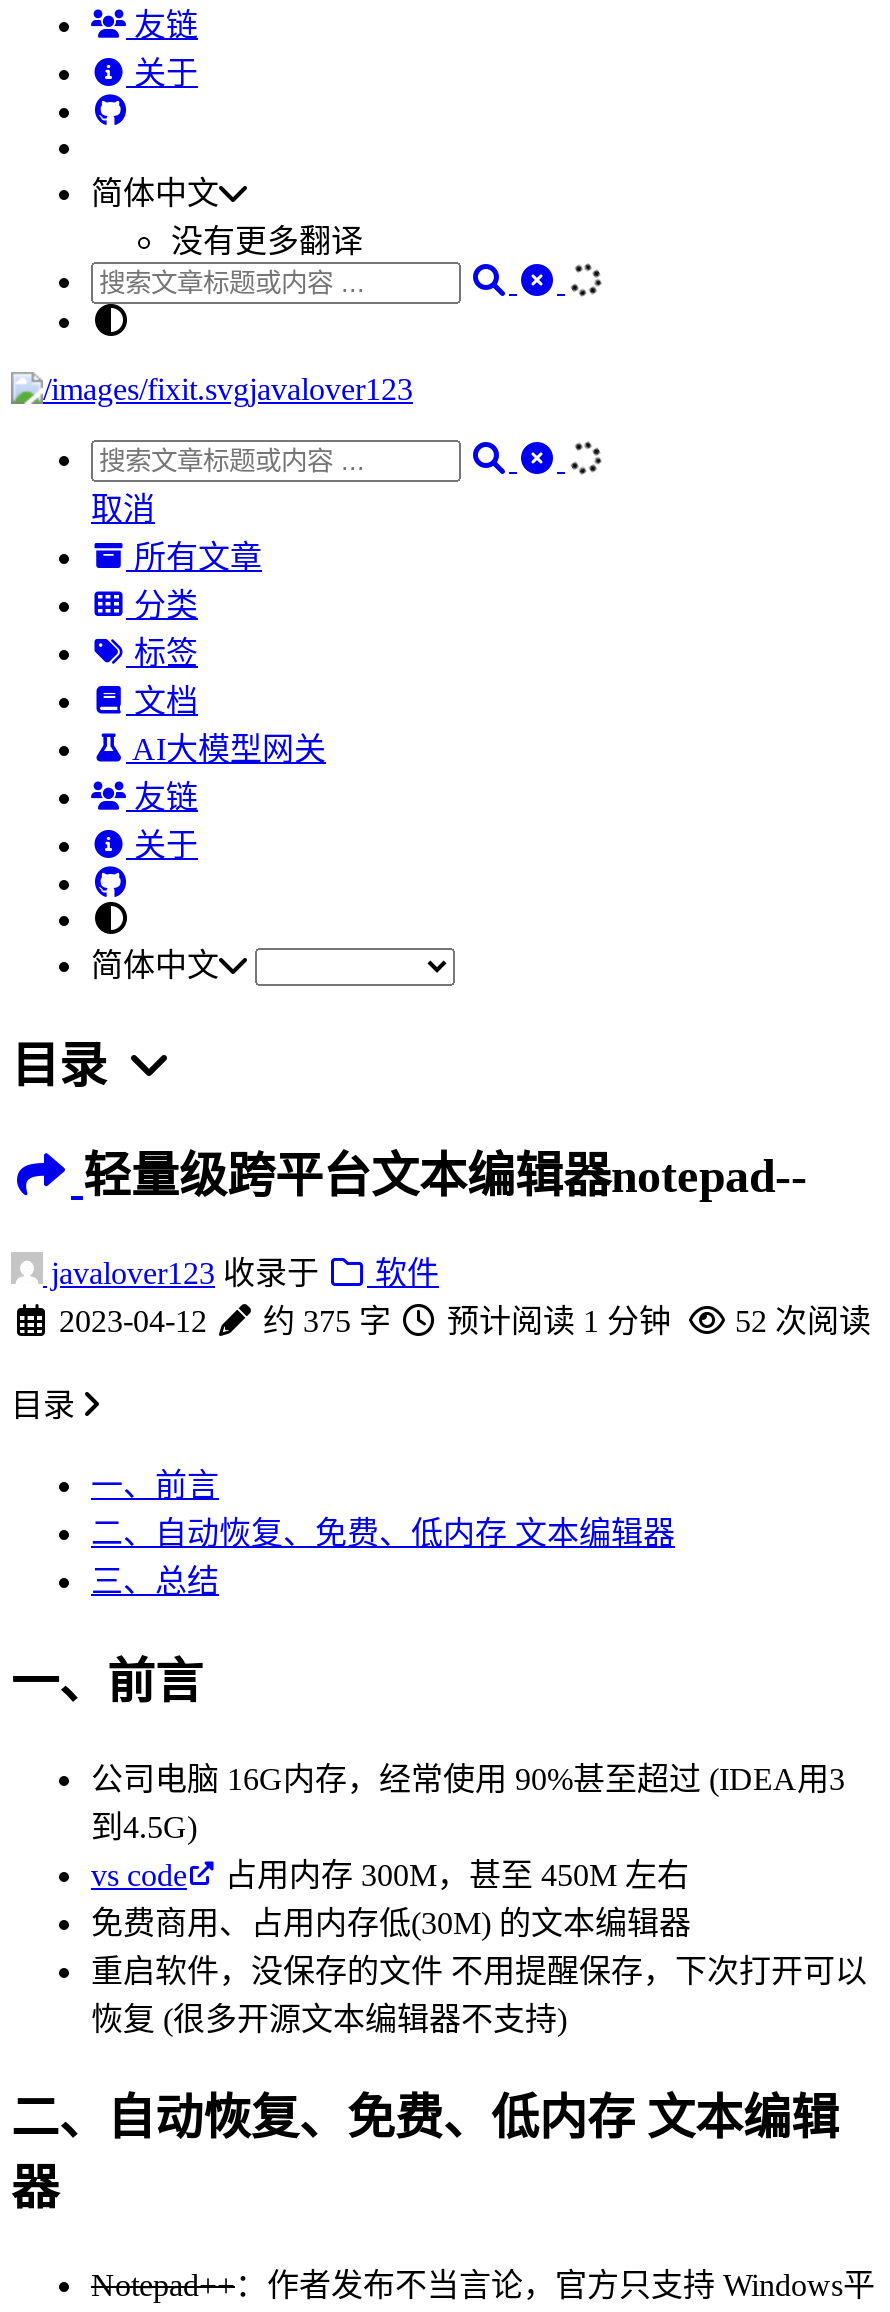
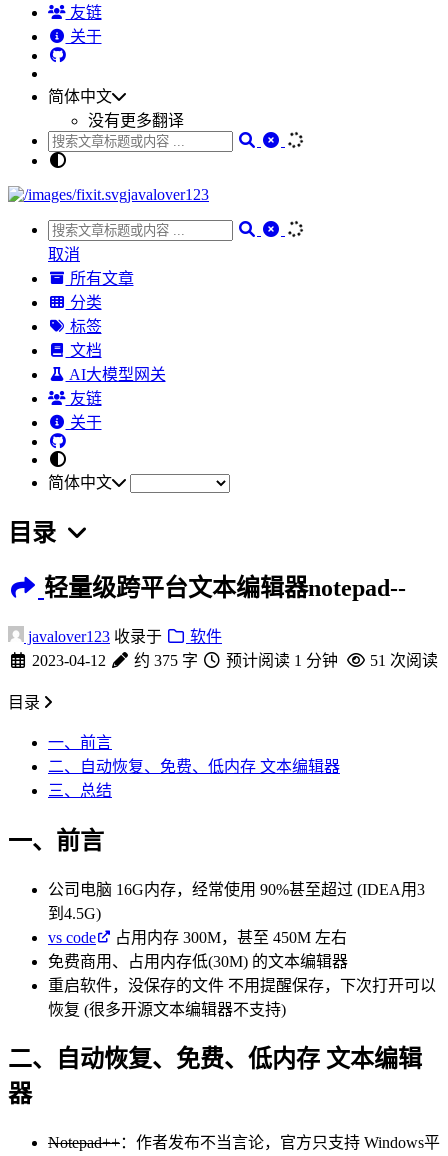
- 2023-04-12 约 375 字 预计阅读 1 分钟 52次阅读
+ 2023-04-12 约 375 字 预计阅读 1 分钟 51次阅读
